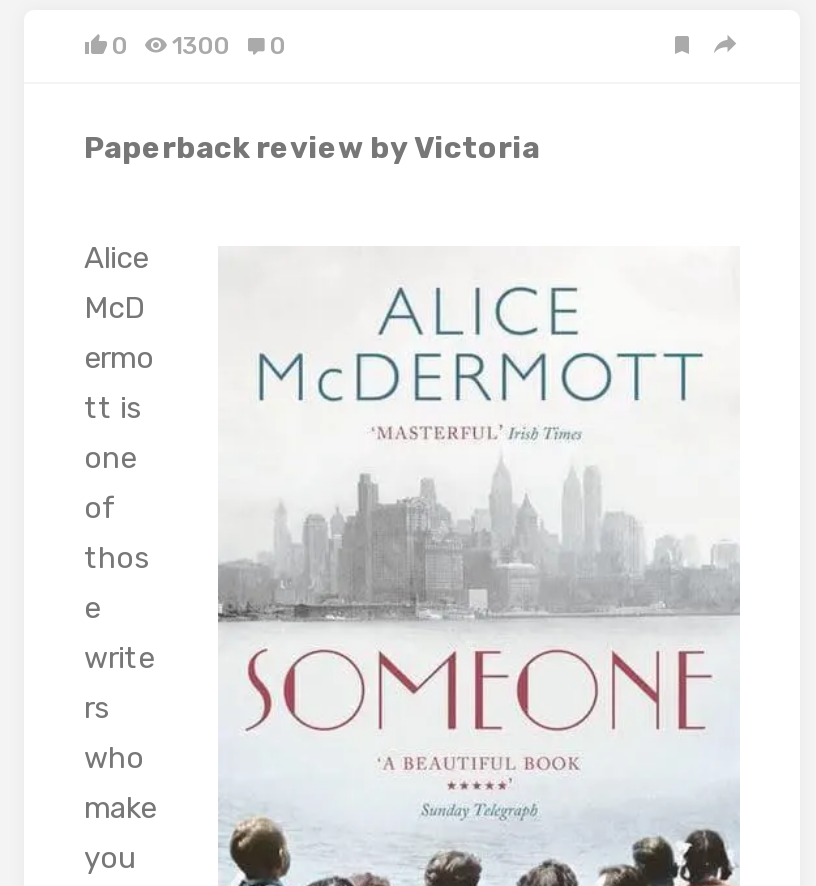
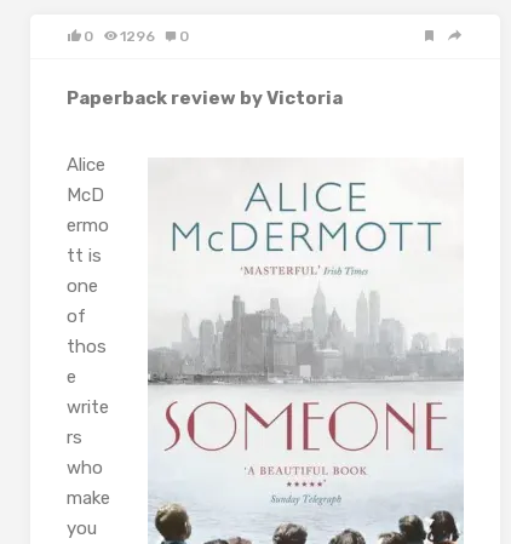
- 0 1300 0
+ 0 1296 0
